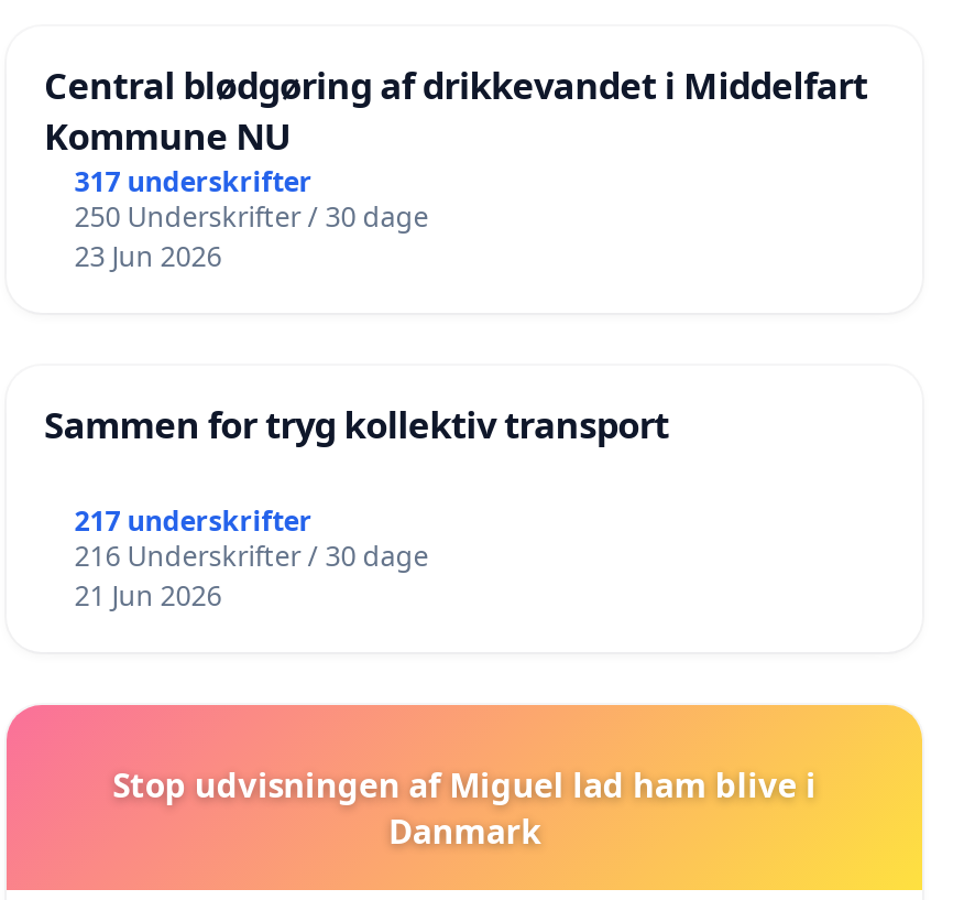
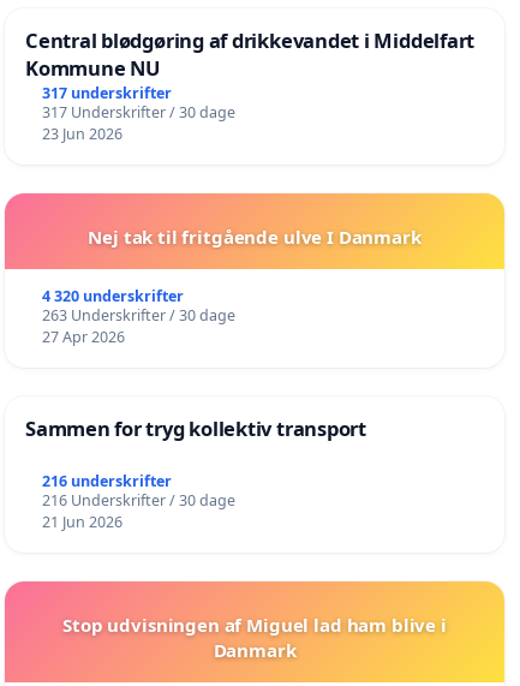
- 250 Underskrifter / 30 dage
+ 317 Underskrifter / 30 dage

+ Nej tak til fritgående ulve I Danmark
+ 4 320 underskrifter
+ 263 Underskrifter / 30 dage
+ 27 Apr 2026

- 217 underskrifter
+ 216 underskrifter
